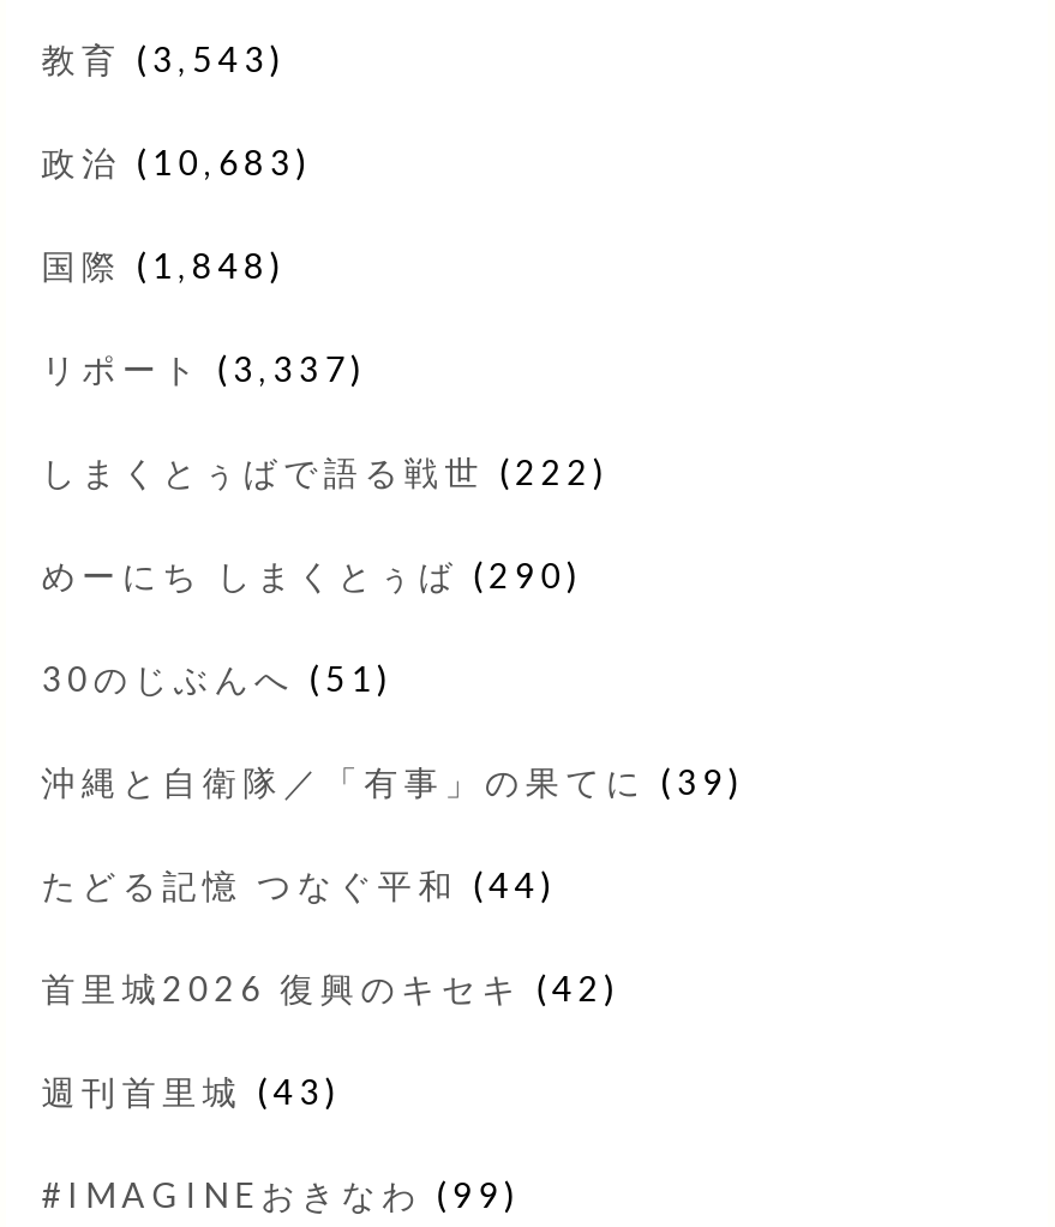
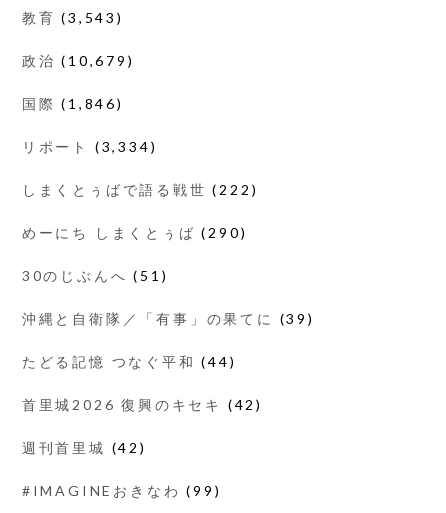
- 政治(10,683)
+ 政治(10,679)

- 国際(1,848)
+ 国際(1,846)

- リポート(3,337)
+ リポート(3,334)

- 週刊首里城(43)
+ 週刊首里城(42)
